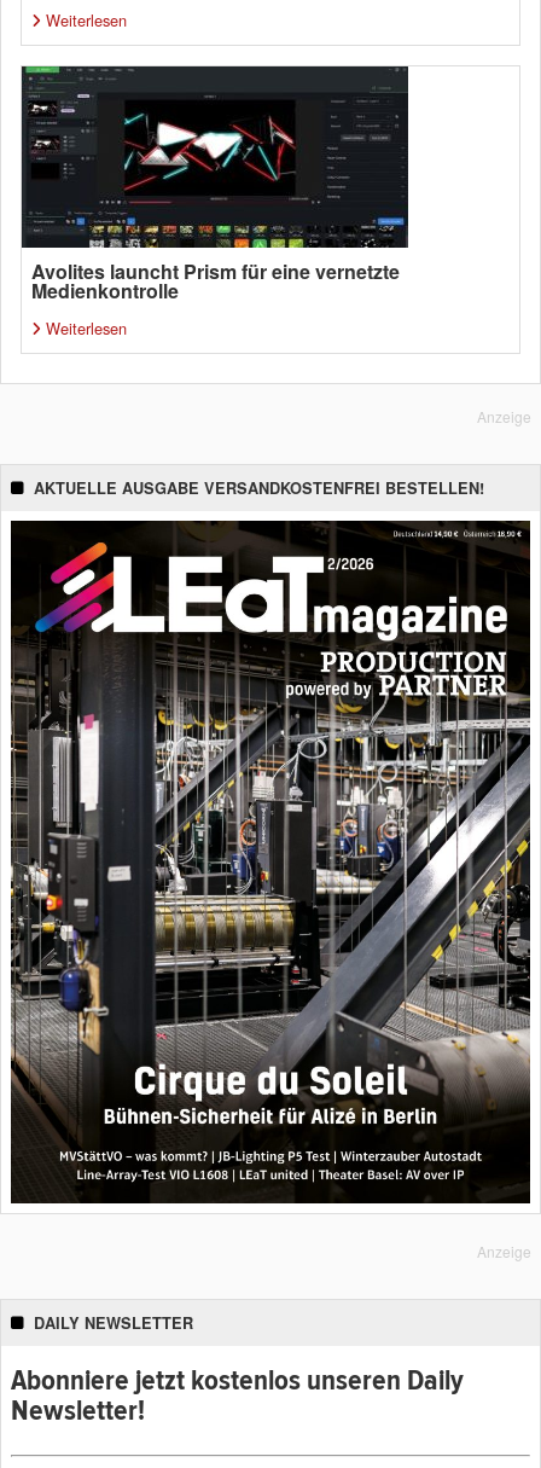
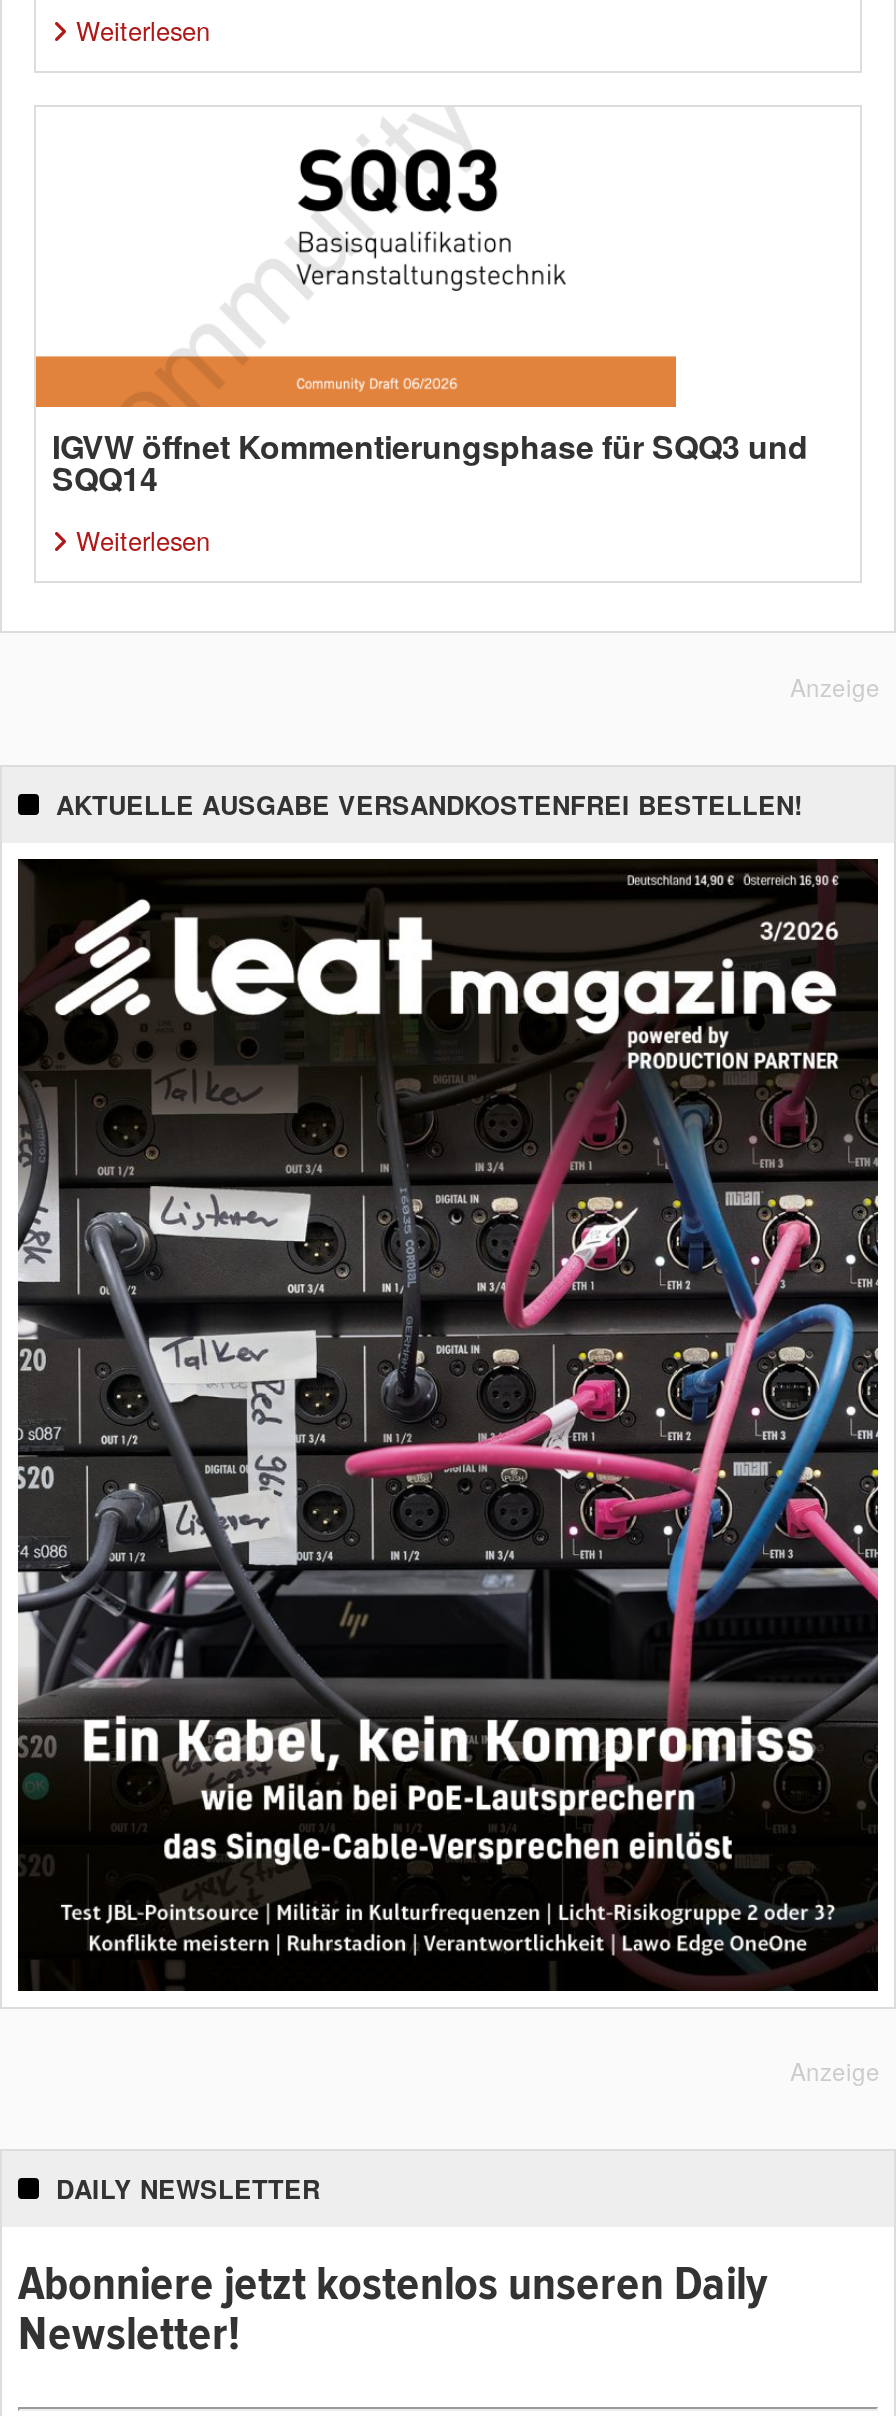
- [image]
- Avolites launcht Prism für eine vernetzte
- Medienkontrolle
+ [image]
+ IGVW öffnet Kommentierungsphase für SQQ3 und
+ SQQ14

- [image]
+ [image]
